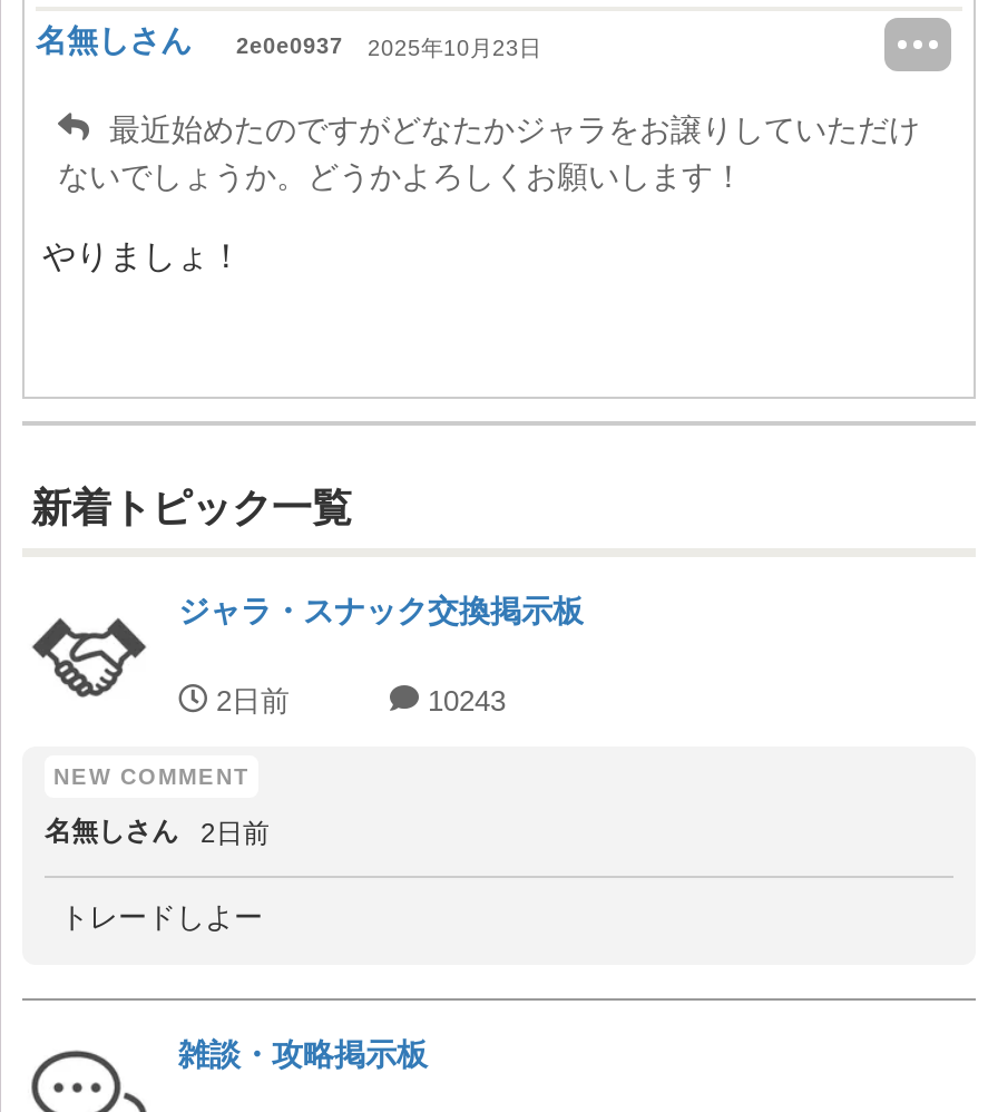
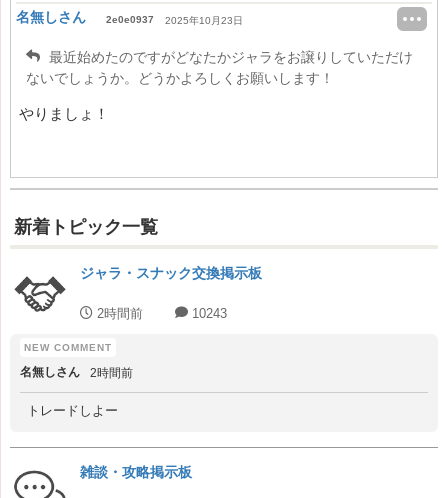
- 2日前
+ 2時間前

- 名無しさん 2日前
+ 名無しさん 2時間前
